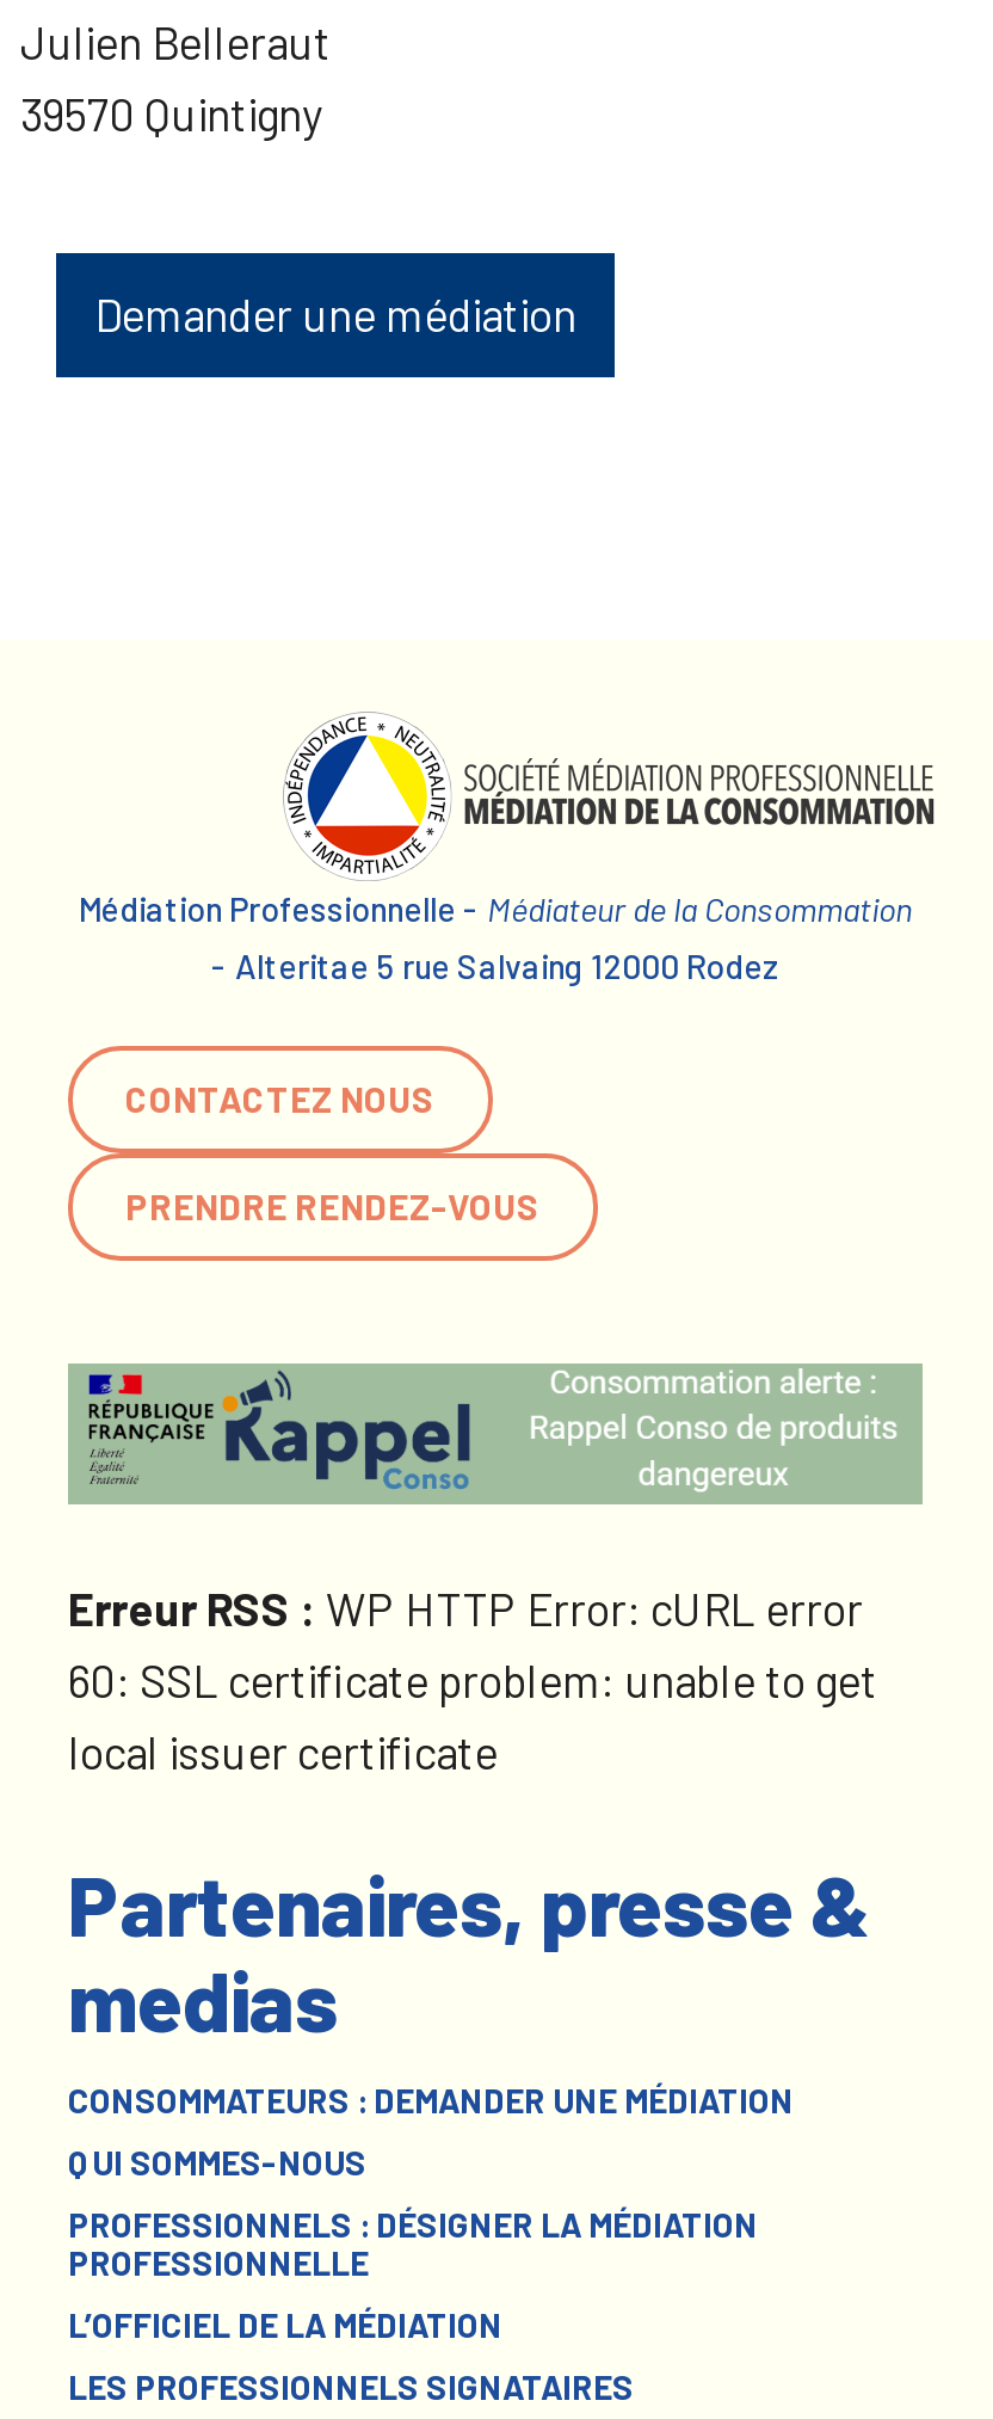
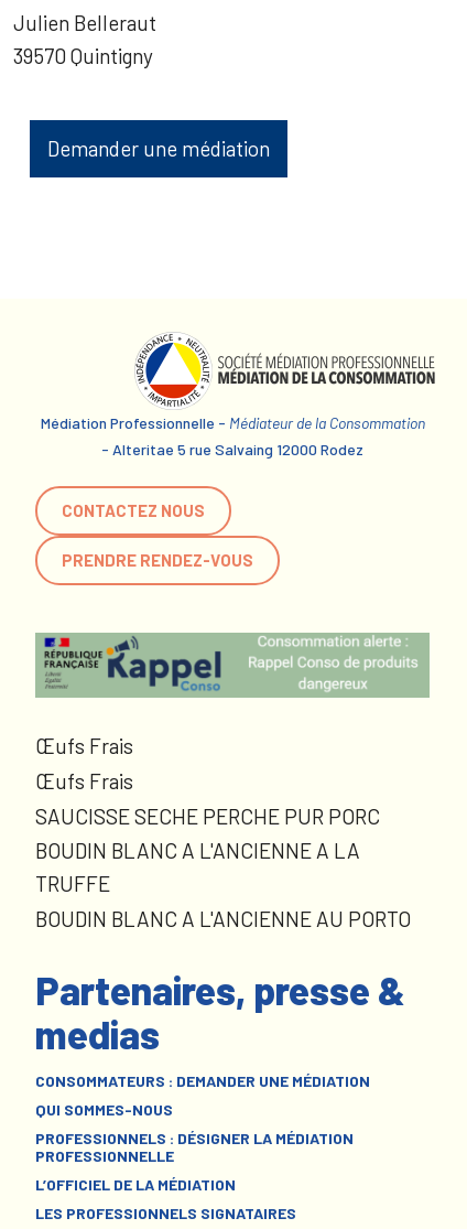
- Erreur RSS : WP HTTP Error: cURL error
- 60: SSL certificate problem: unable to get
- local issuer certificate
+ Œufs Frais
+ Œufs Frais
+ SAUCISSE SECHE PERCHE PUR PORC
+ BOUDIN BLANC A L'ANCIENNE A LA
+ TRUFFE
+ BOUDIN BLANC A L'ANCIENNE AU PORTO
